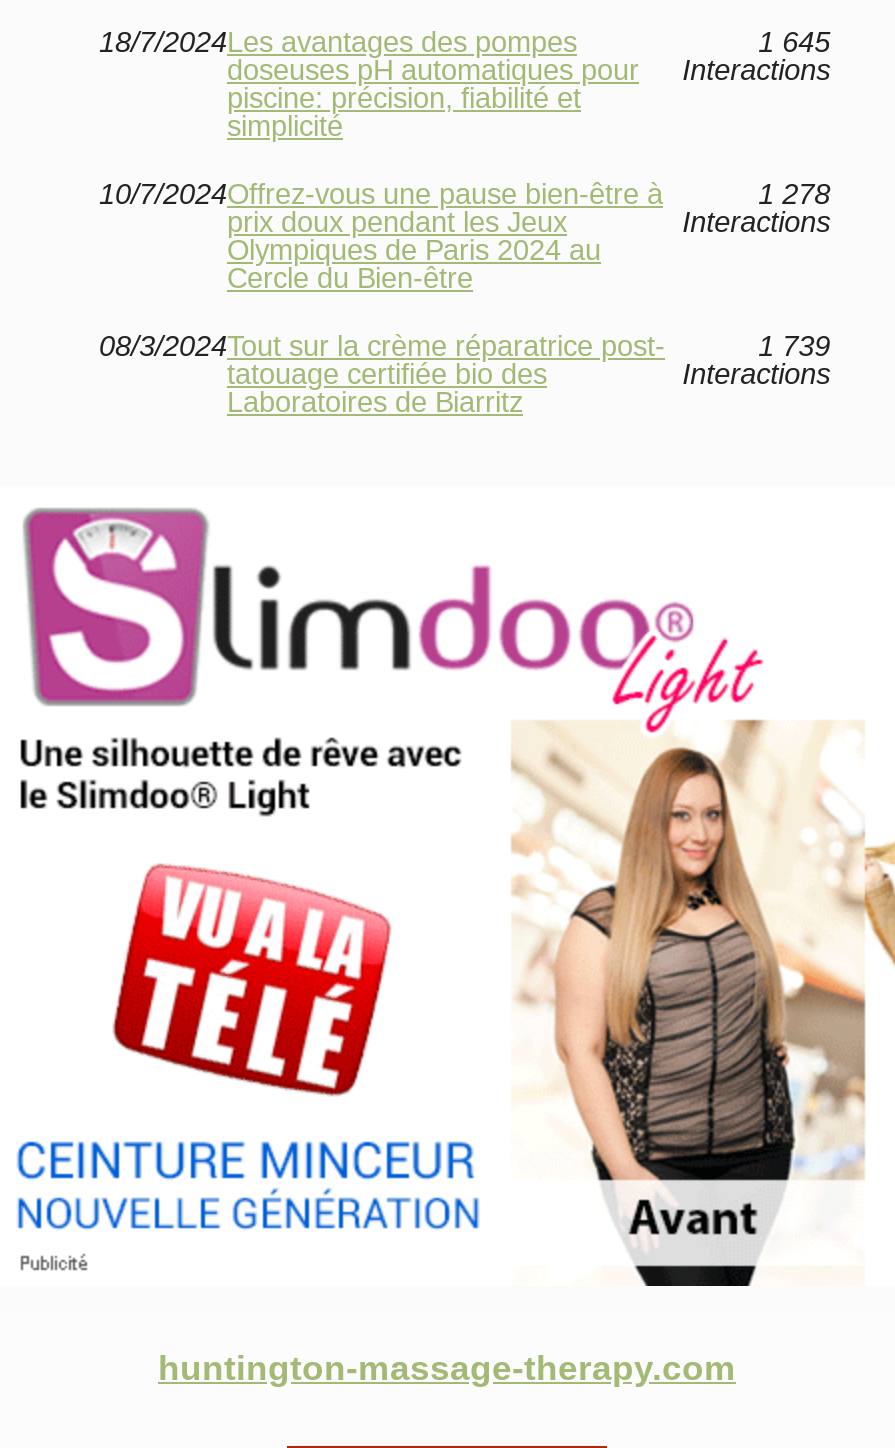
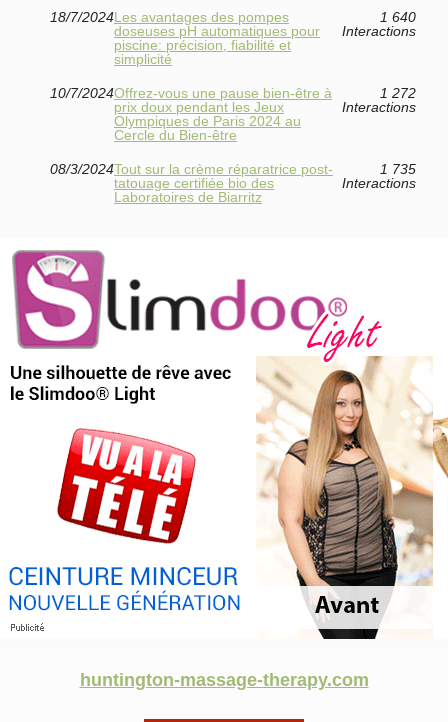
- 1 645
+ 1 640

- 1 278
+ 1 272

- 1 739
+ 1 735
